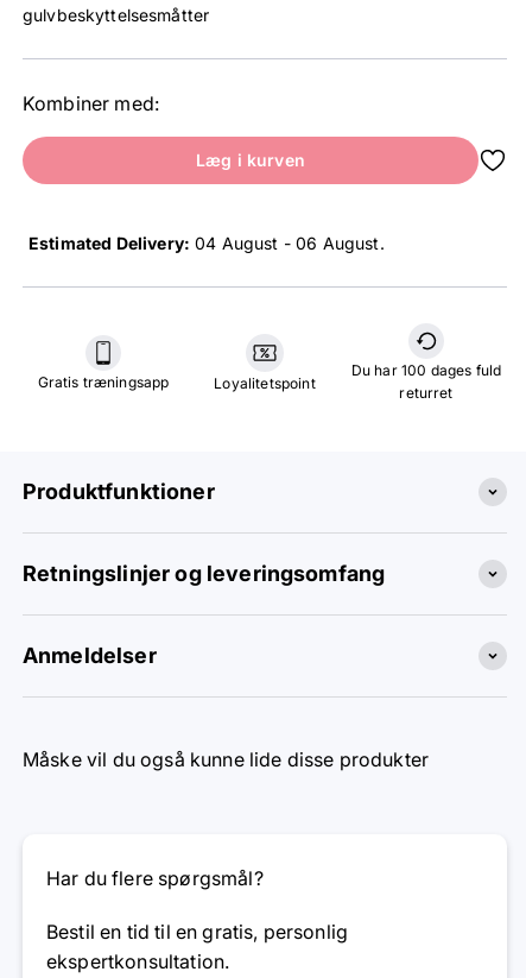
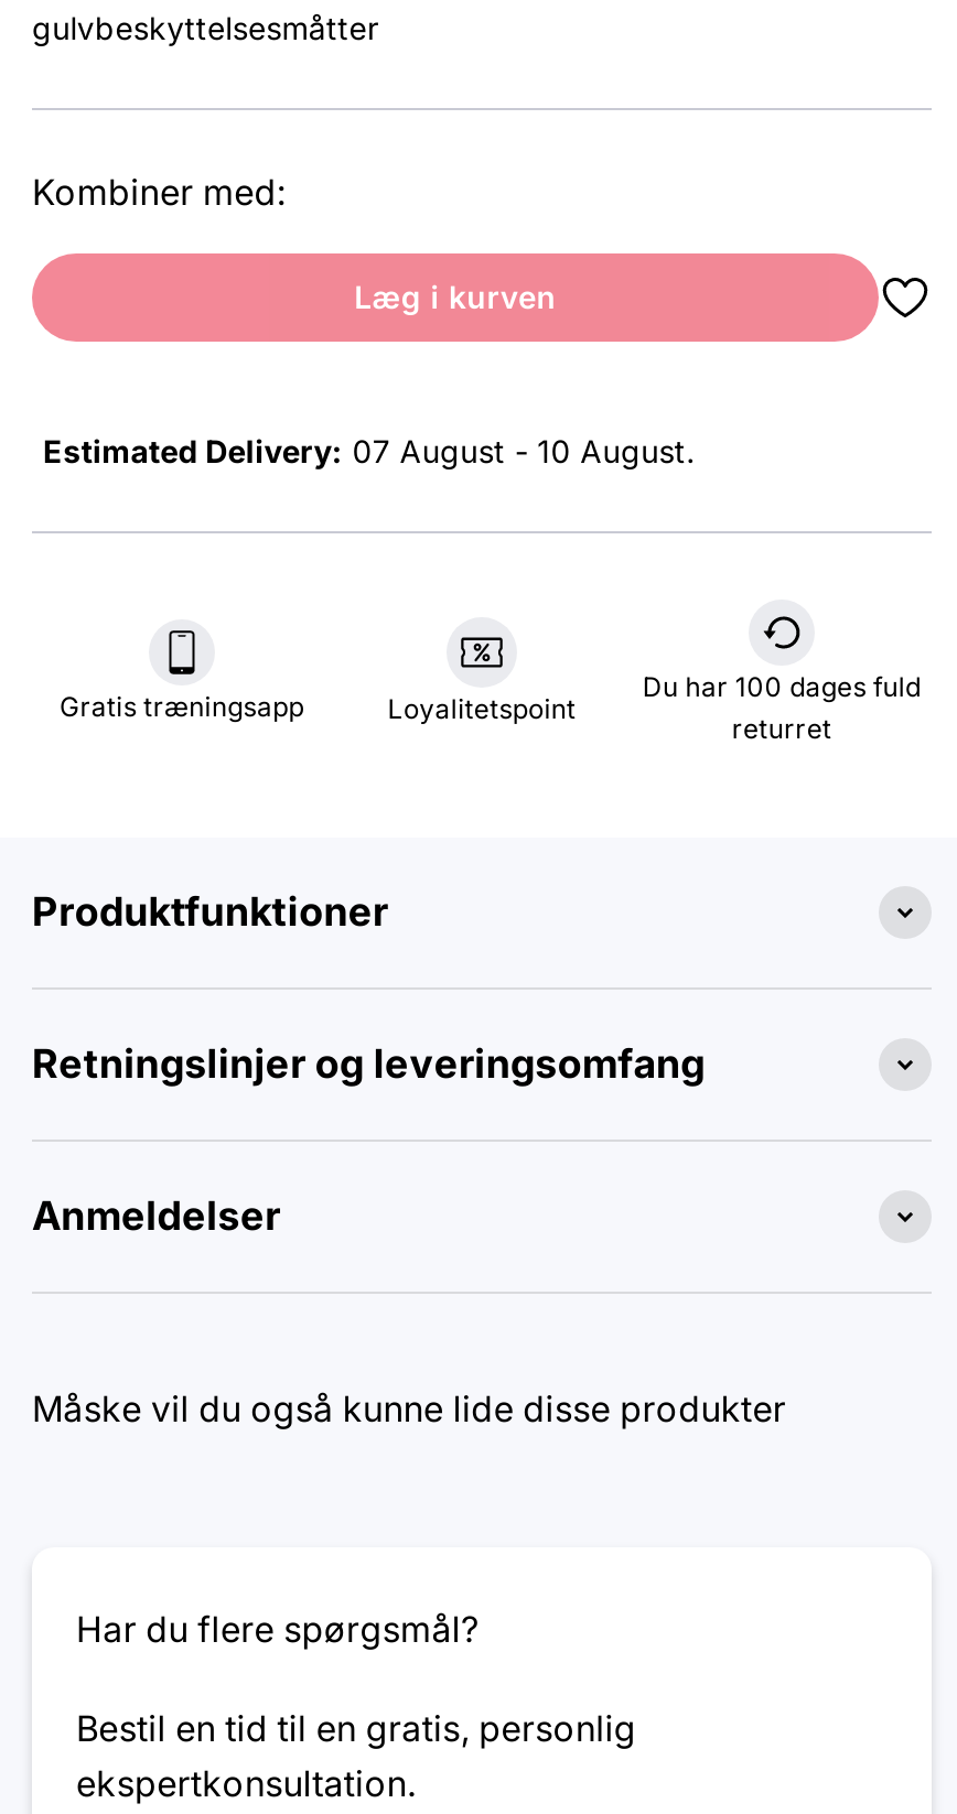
- Estimated Delivery: 04 August - 06 August.
+ Estimated Delivery: 07 August - 10 August.
